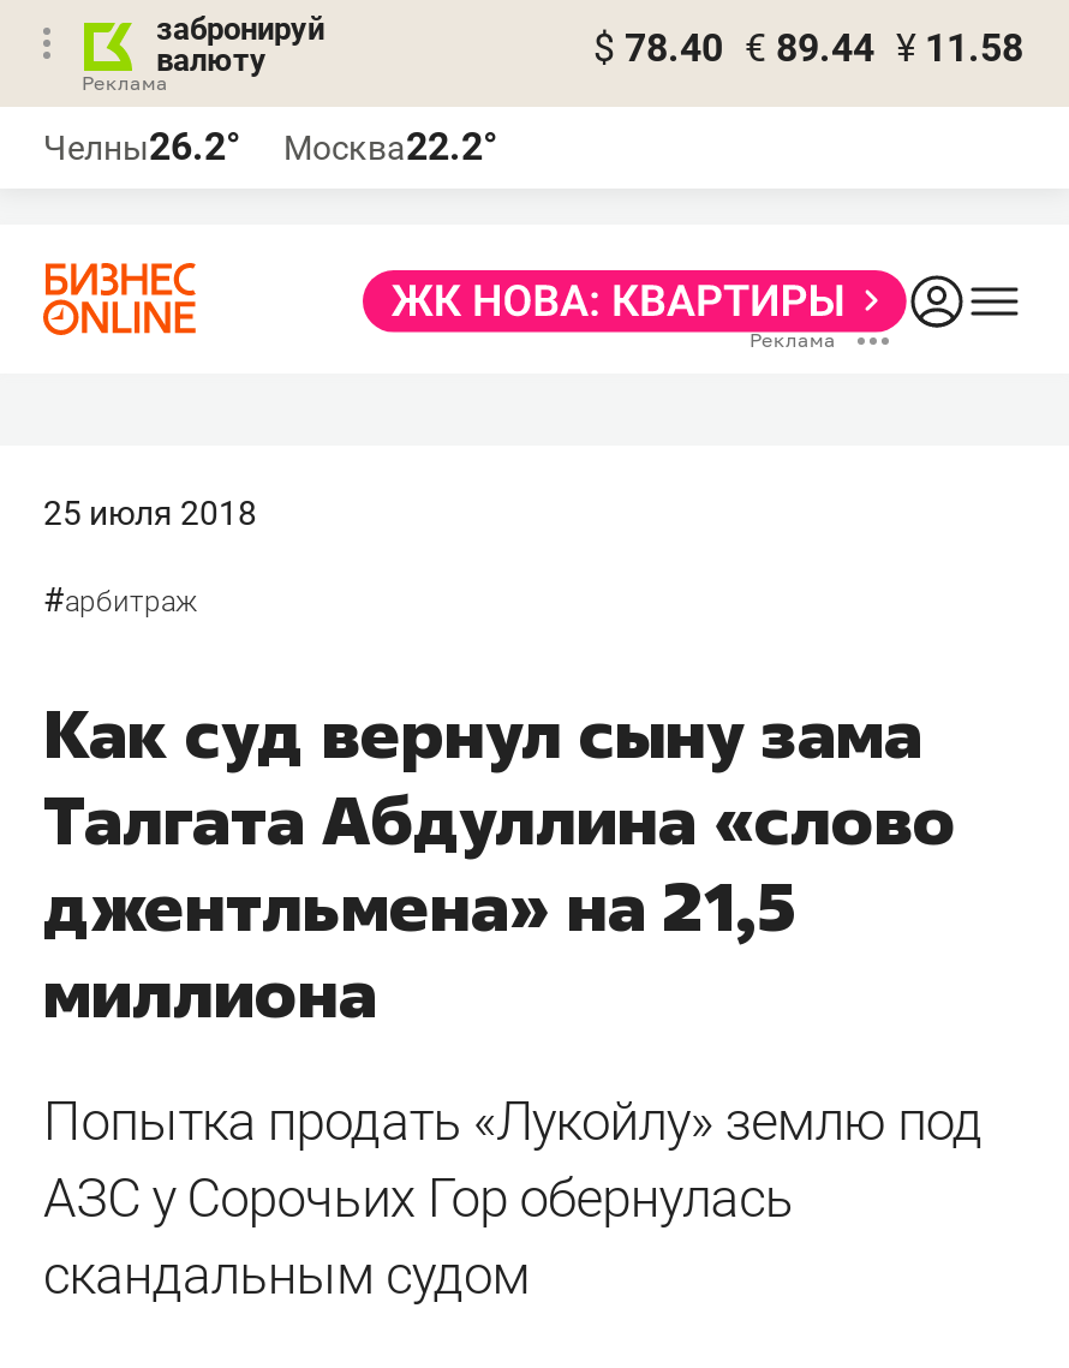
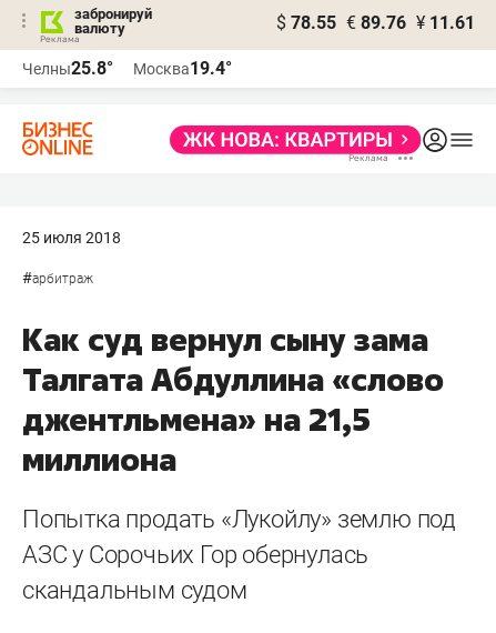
- $ 78.40 € 89.44 ¥ 11.58
+ $ 78.55 € 89.76 ¥ 11.61

- Челны26.2°
+ Челны25.8°

- Москва22.2°
+ Москва19.4°
